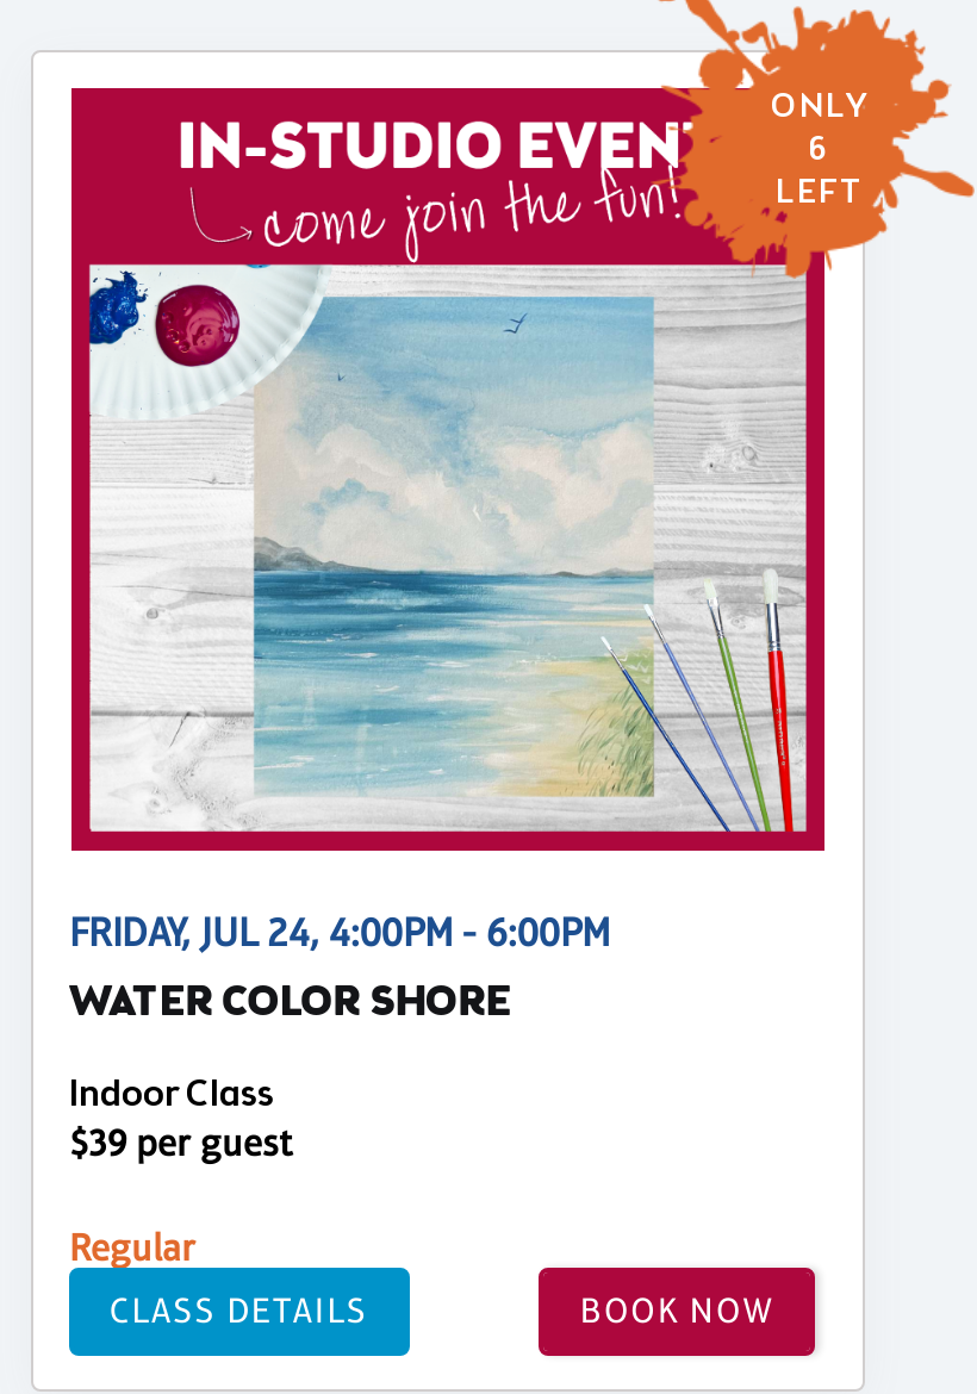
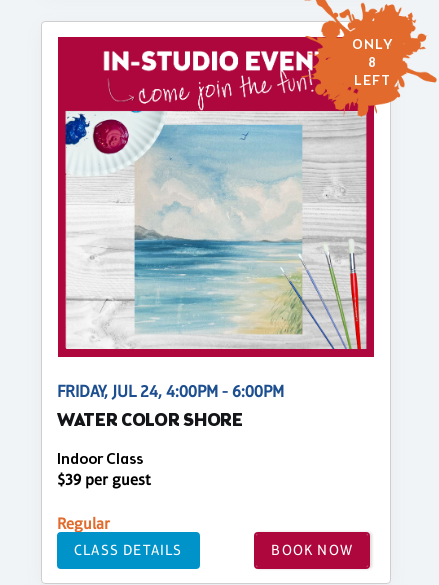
- 6
+ 8
